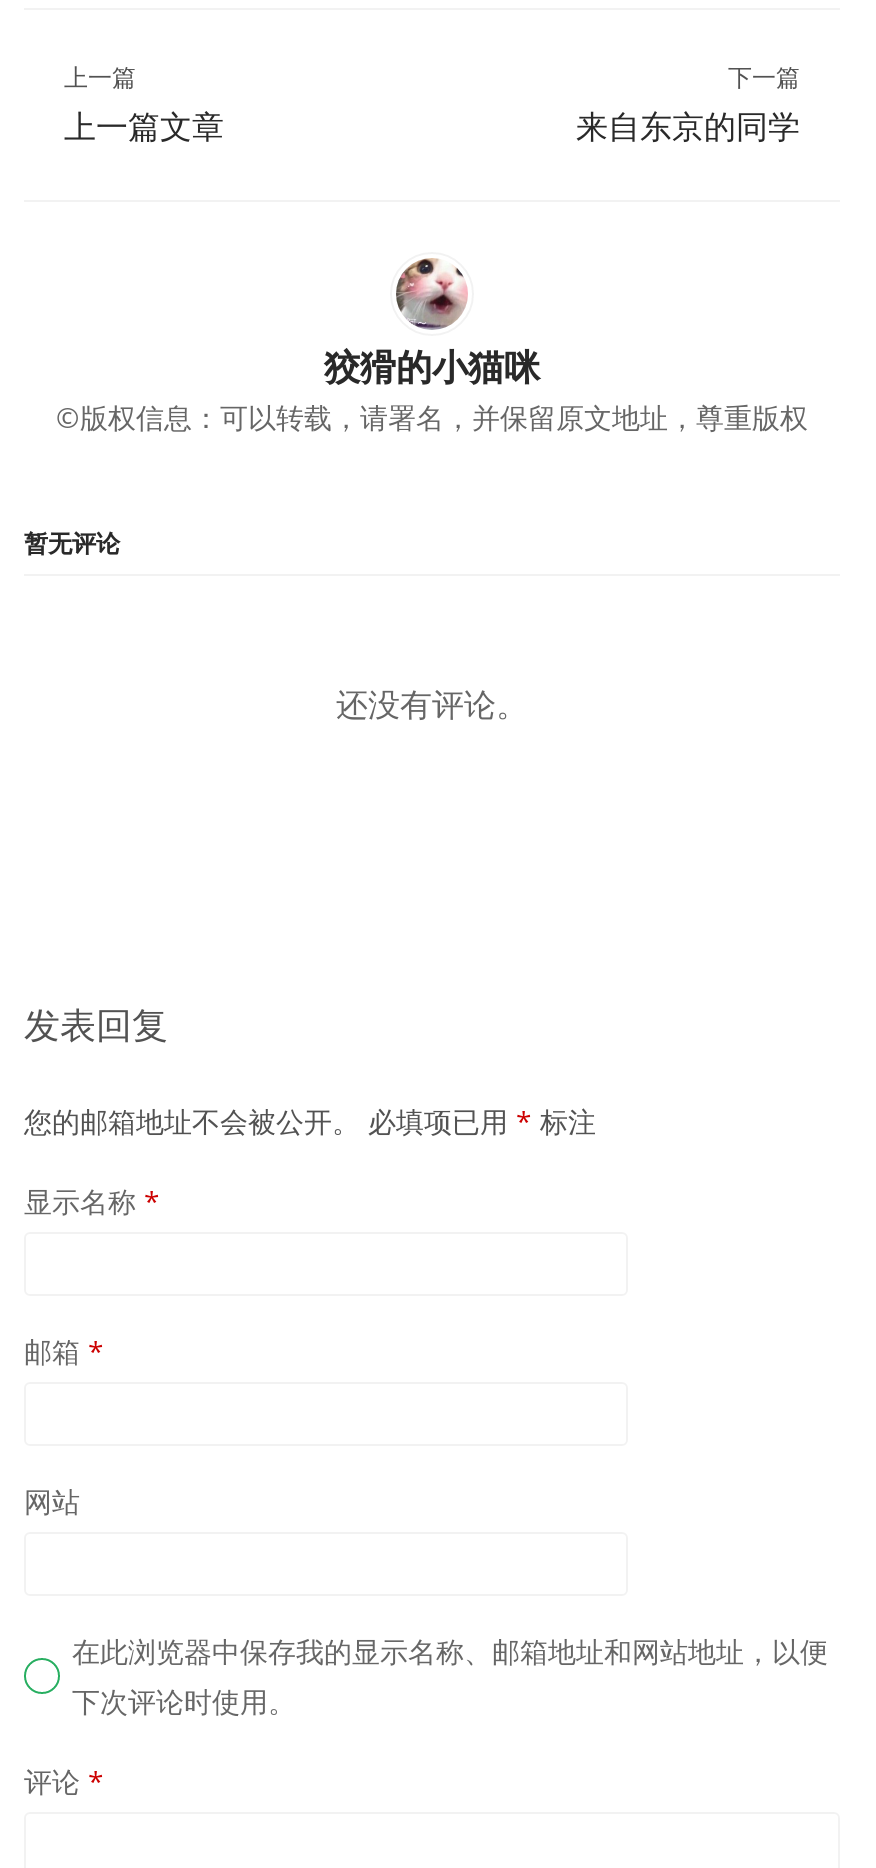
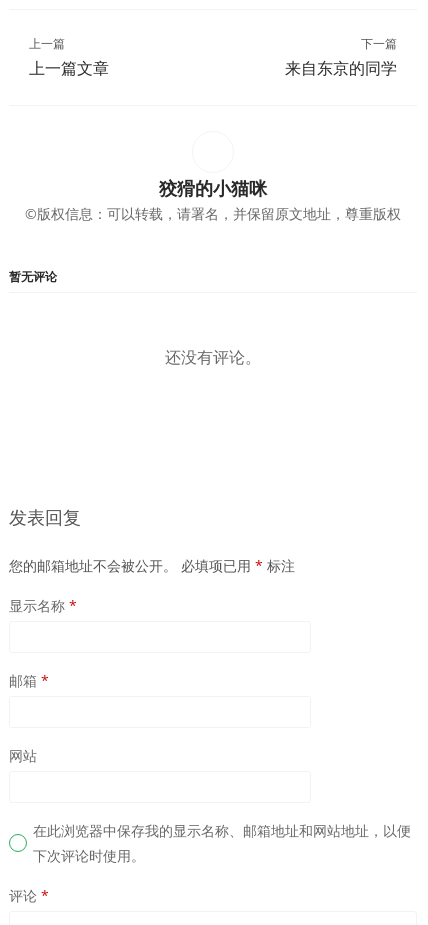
- [image]
